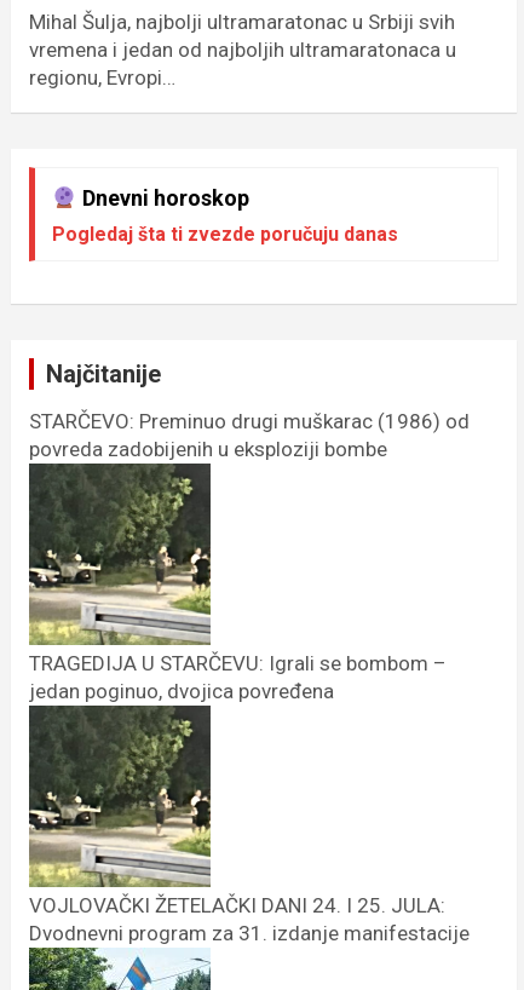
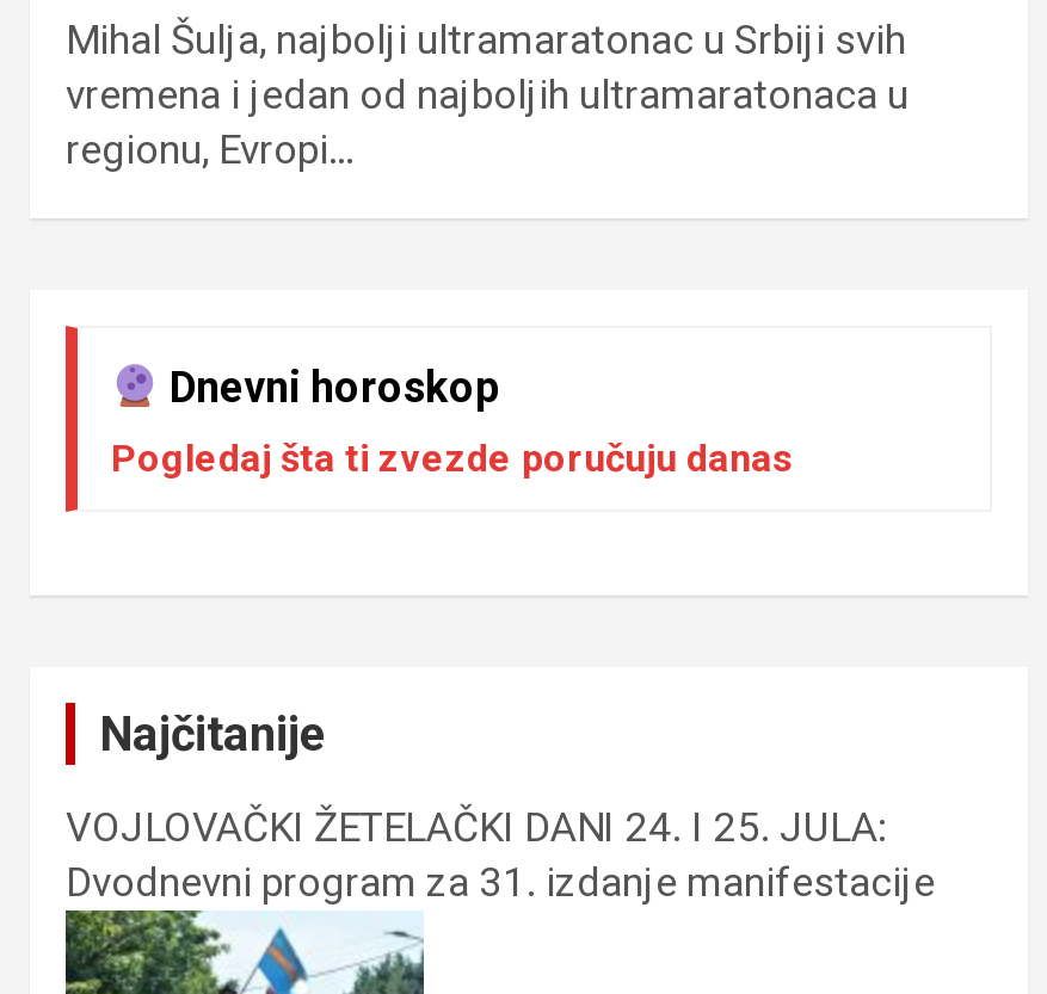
- STARČEVO: Preminuo drugi muškarac (1986) od
- povreda zadobijenih u eksploziji bombe

- [image]
- TRAGEDIJA U STARČEVU: Igrali se bombom –
- jedan poginuo, dvojica povređena

- [image]
